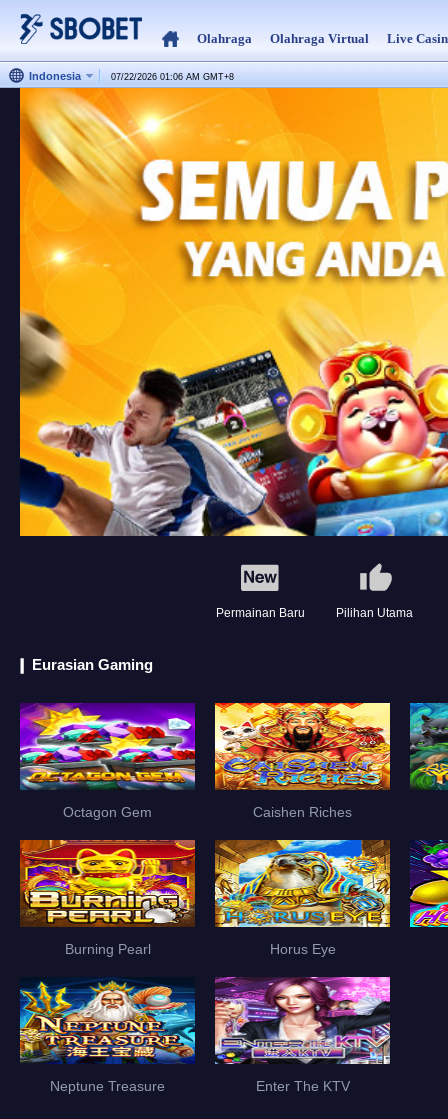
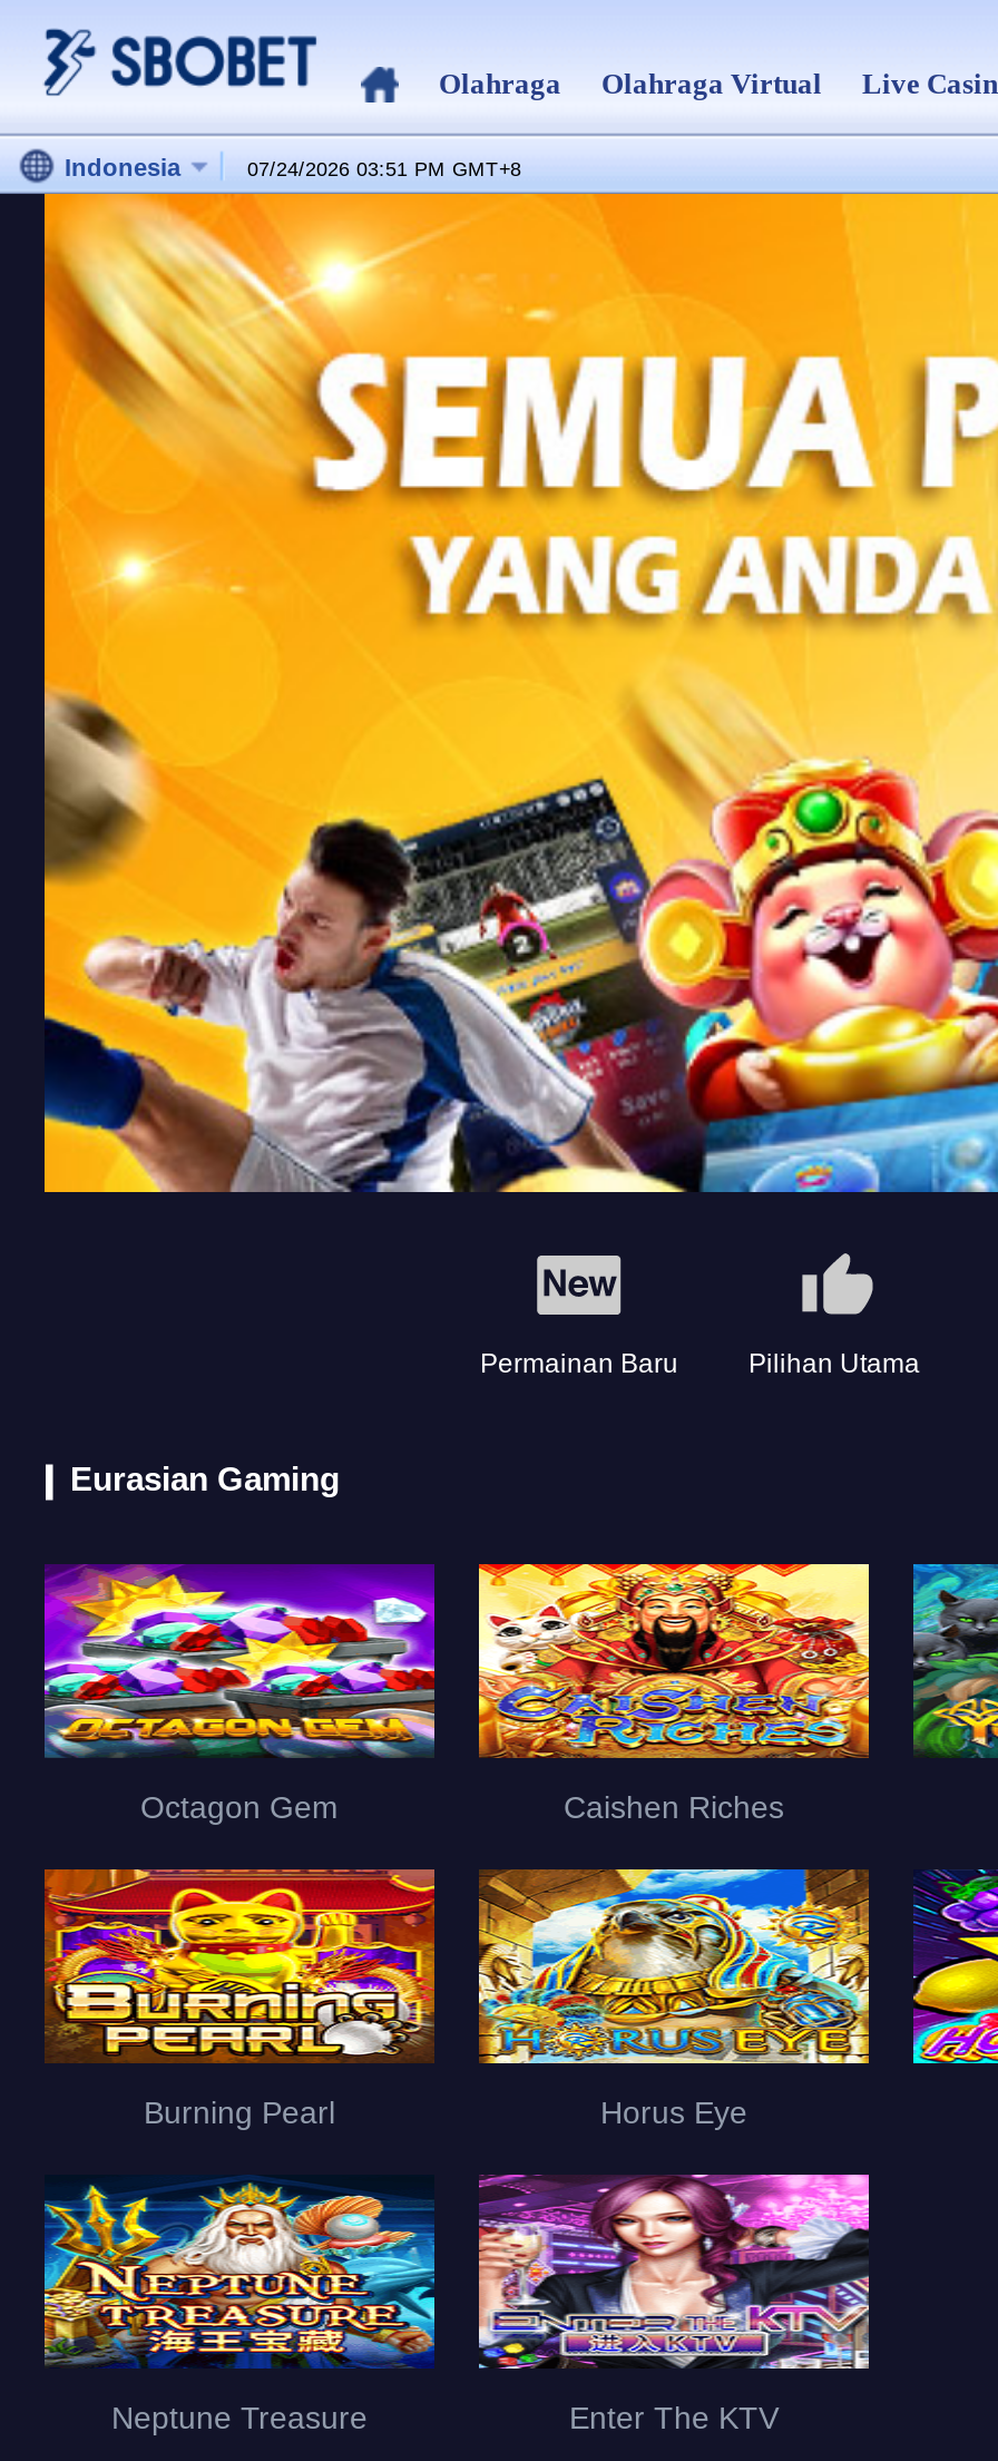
- 07/22/2026 01:06 AM GMT+8
+ 07/24/2026 03:51 PM GMT+8
